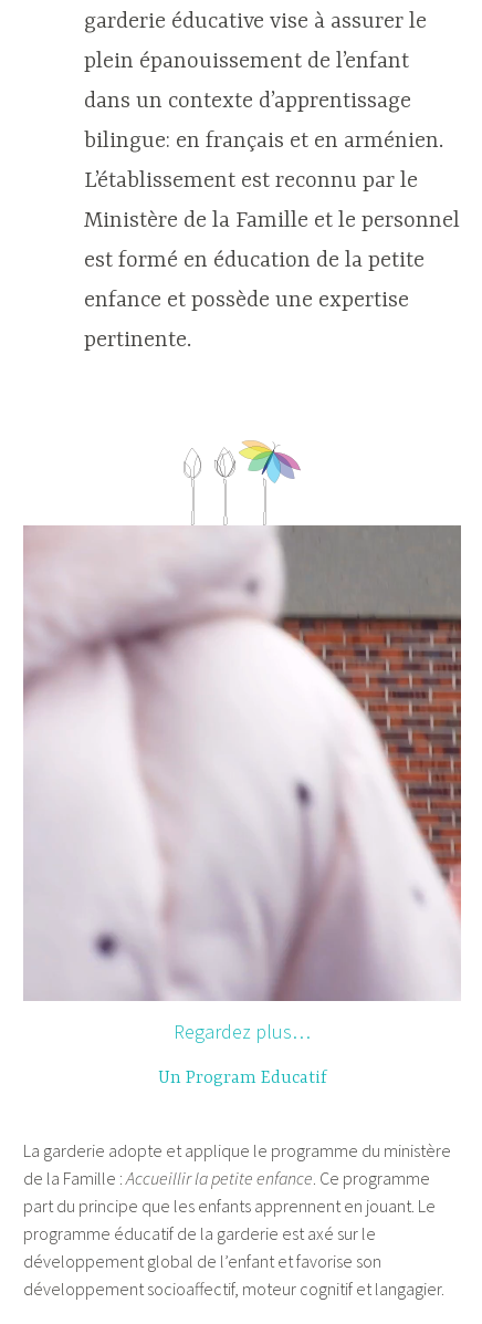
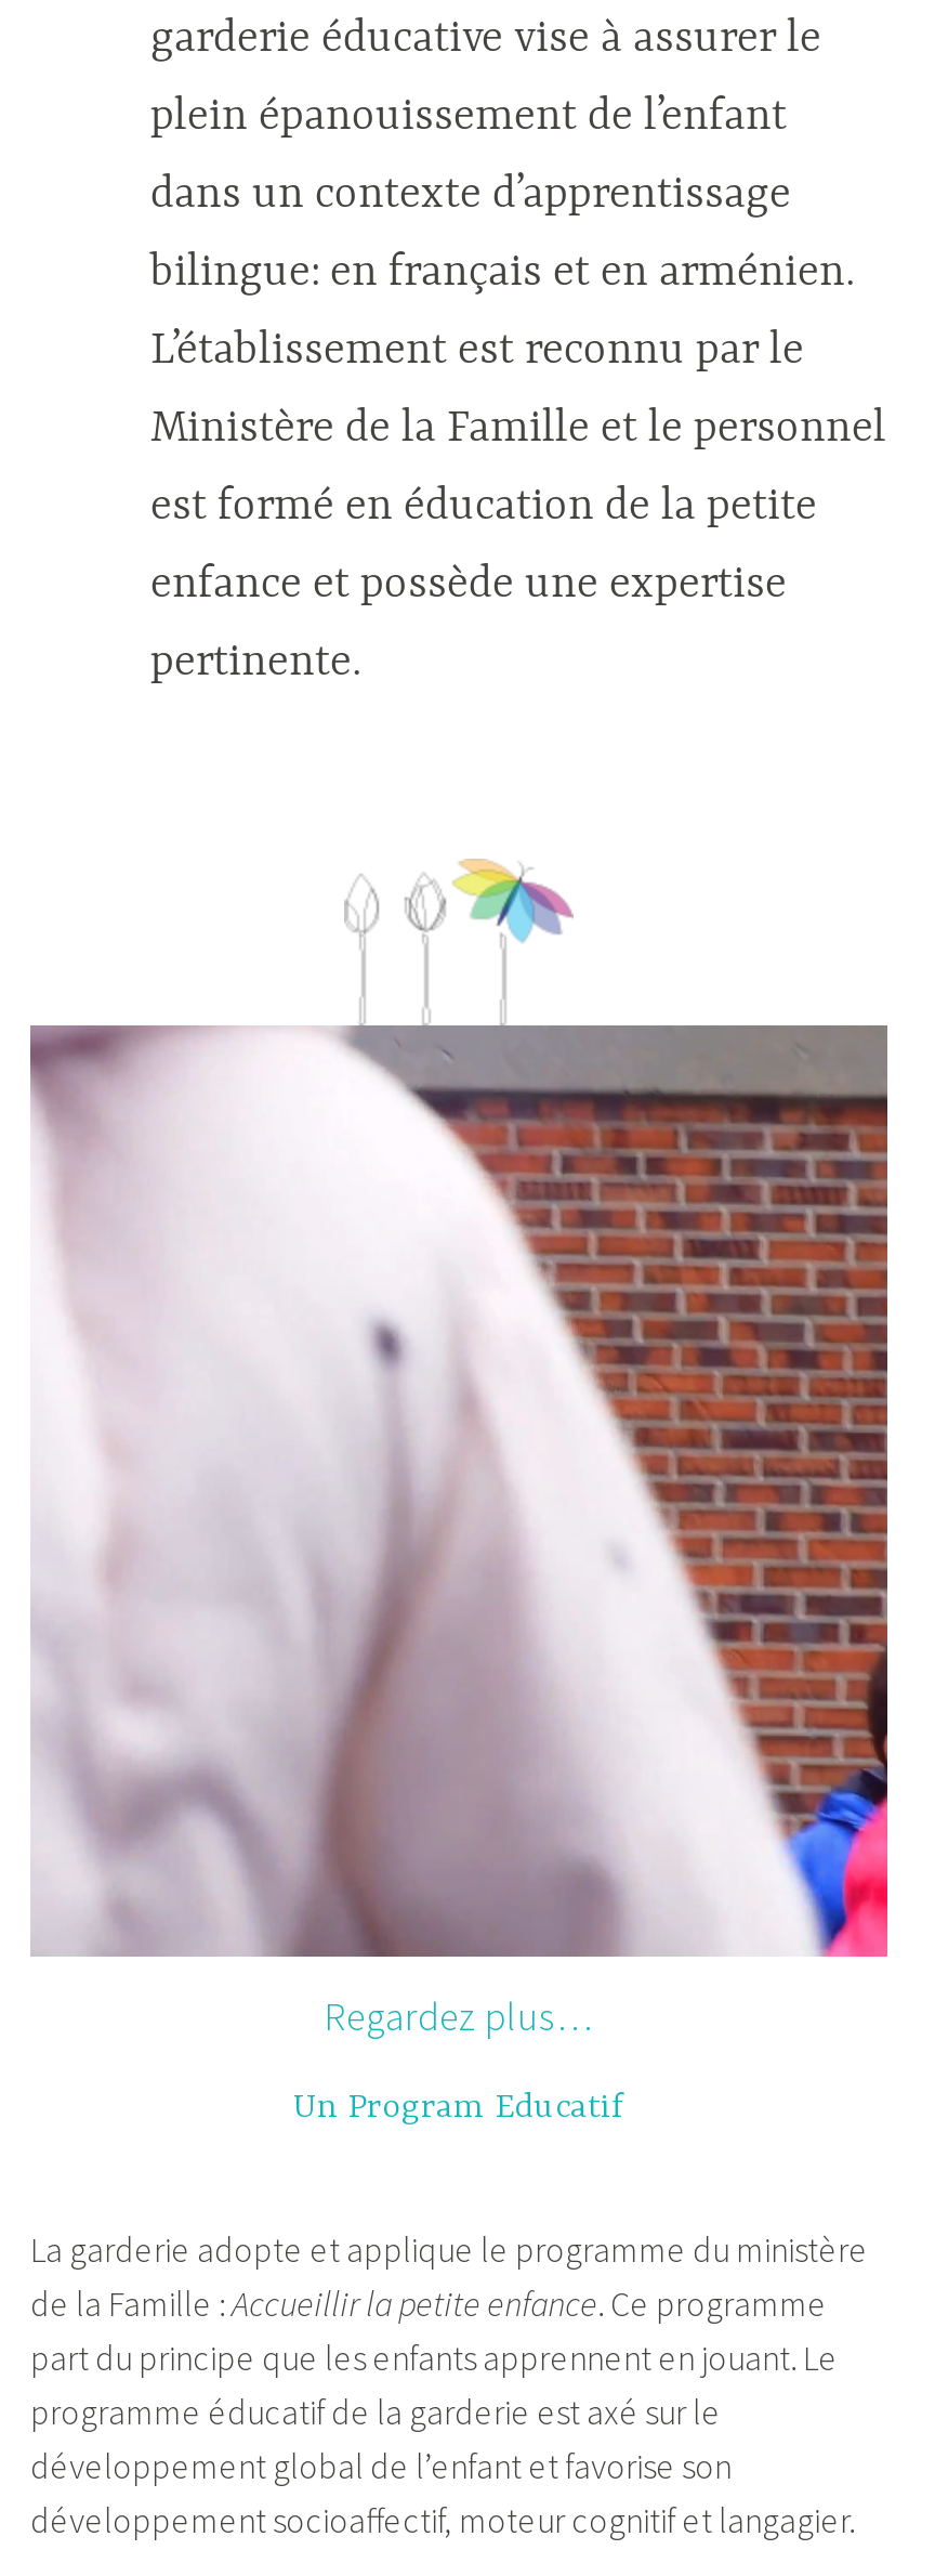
- [image]
+ [image]
